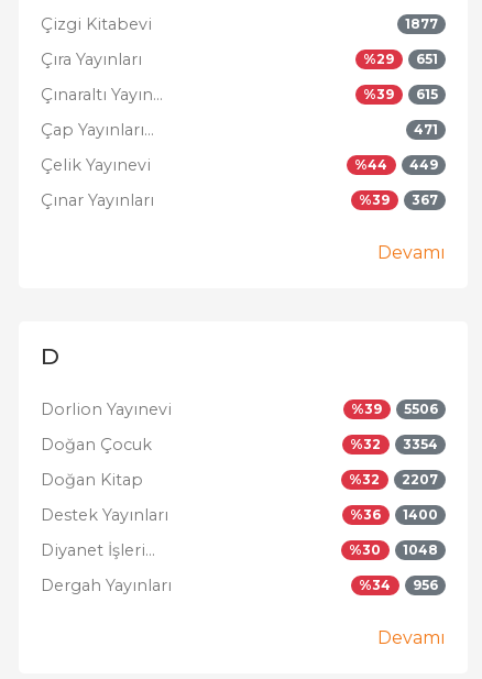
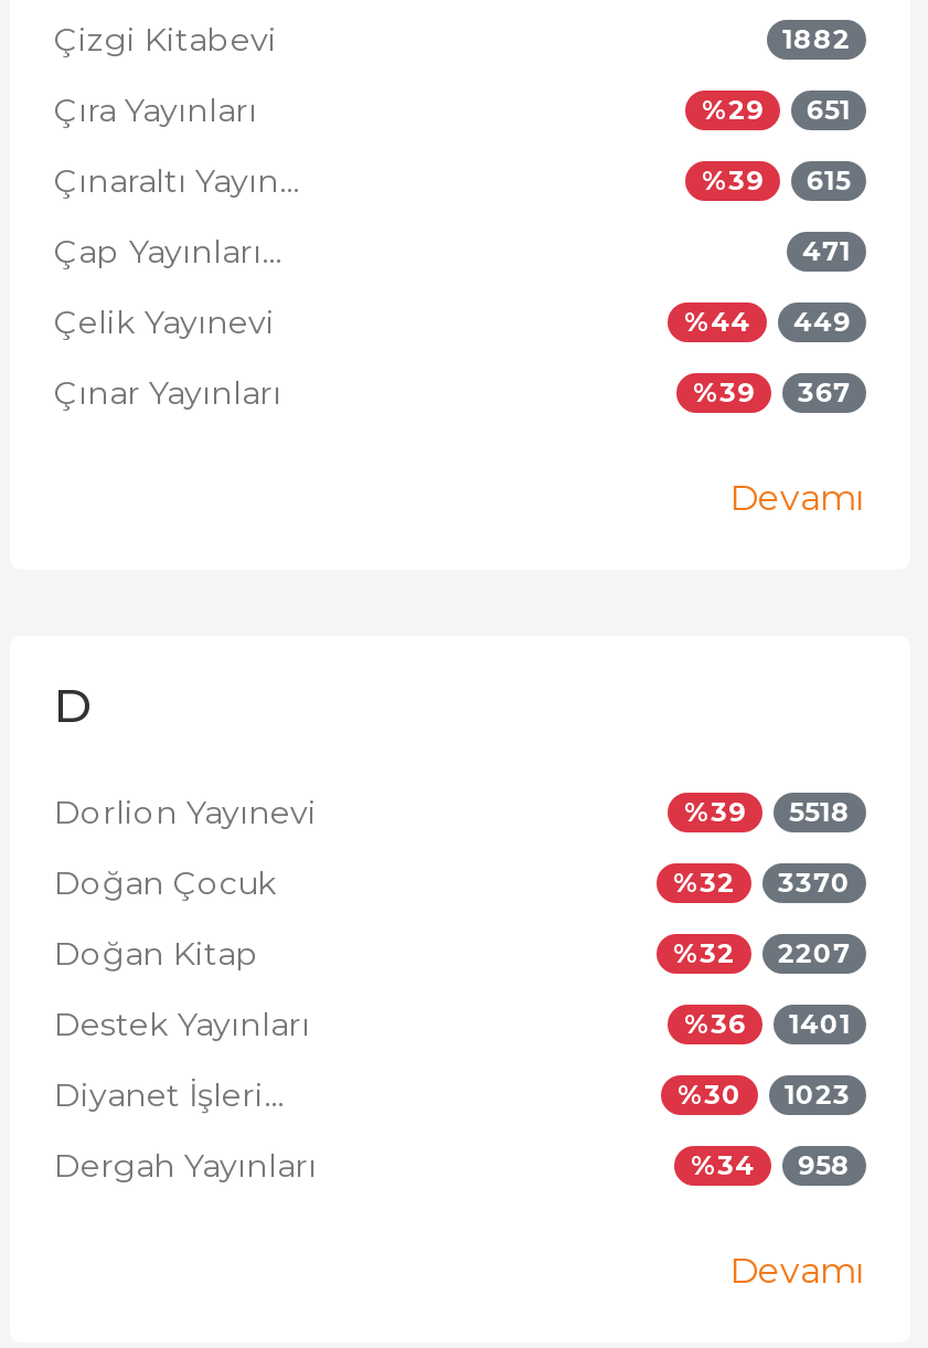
- 1877
+ 1882

- %39 5506
+ %39 5518

- %32 3354
+ %32 3370

- %36 1400
+ %36 1401

- %30 1048
+ %30 1023

- %34 956
+ %34 958
